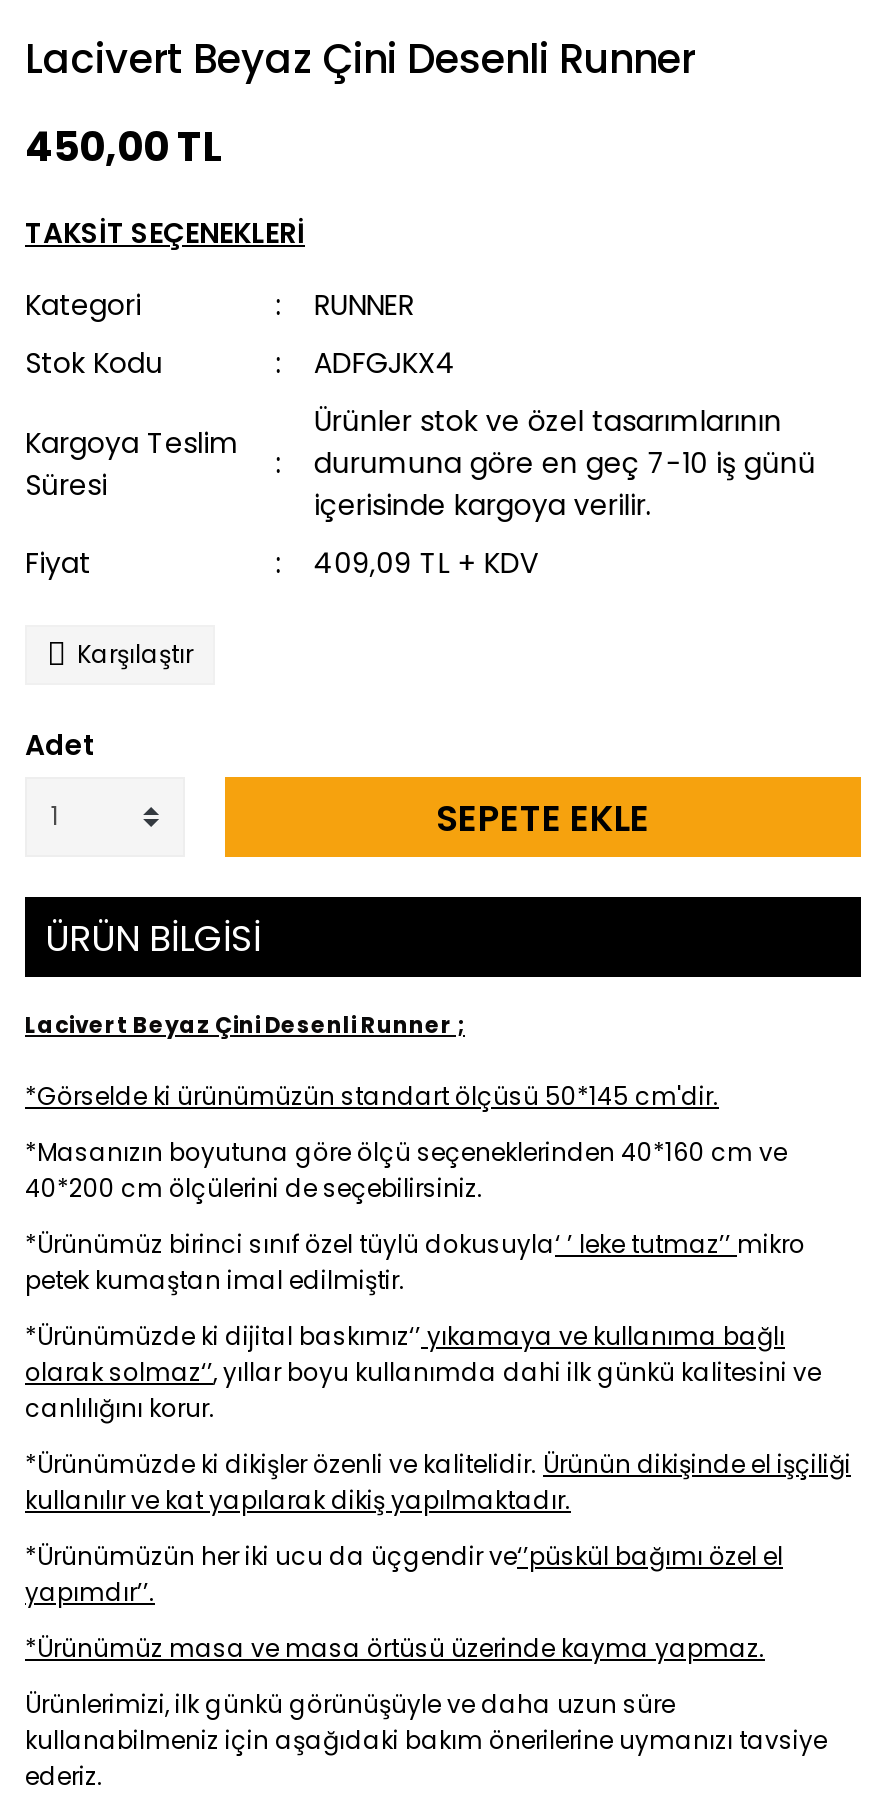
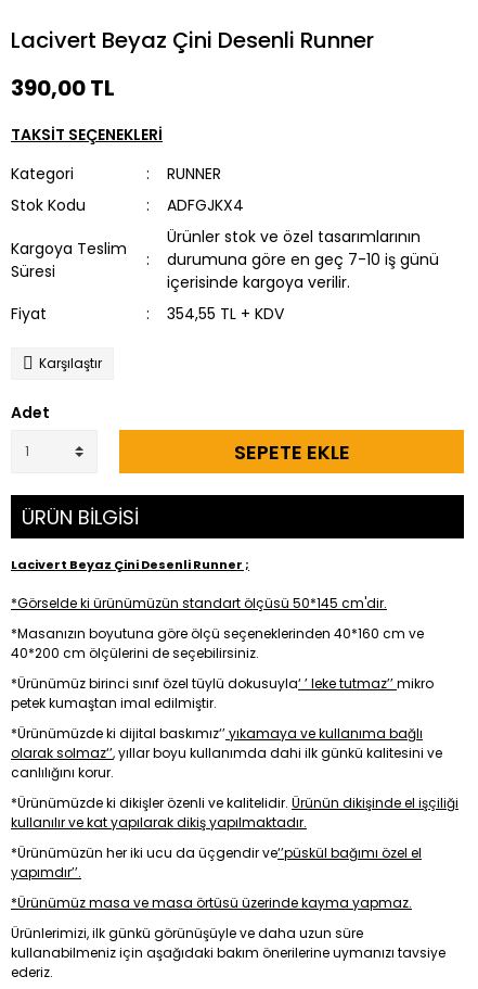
- 450,00 TL
+ 390,00 TL

- 409,09 TL + KDV
+ 354,55 TL + KDV
